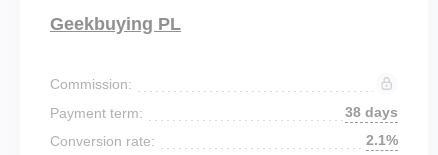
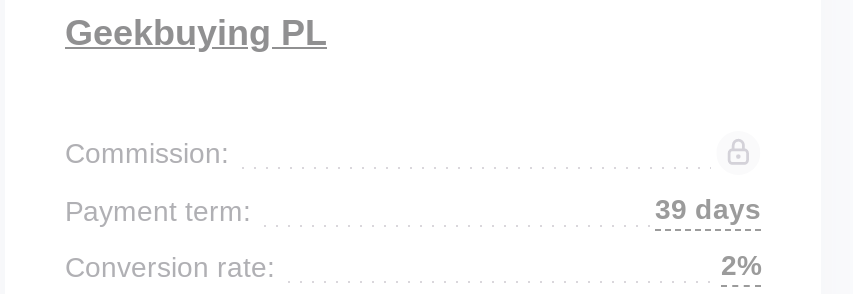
- 38 days
+ 39 days

- 2.1%
+ 2%
